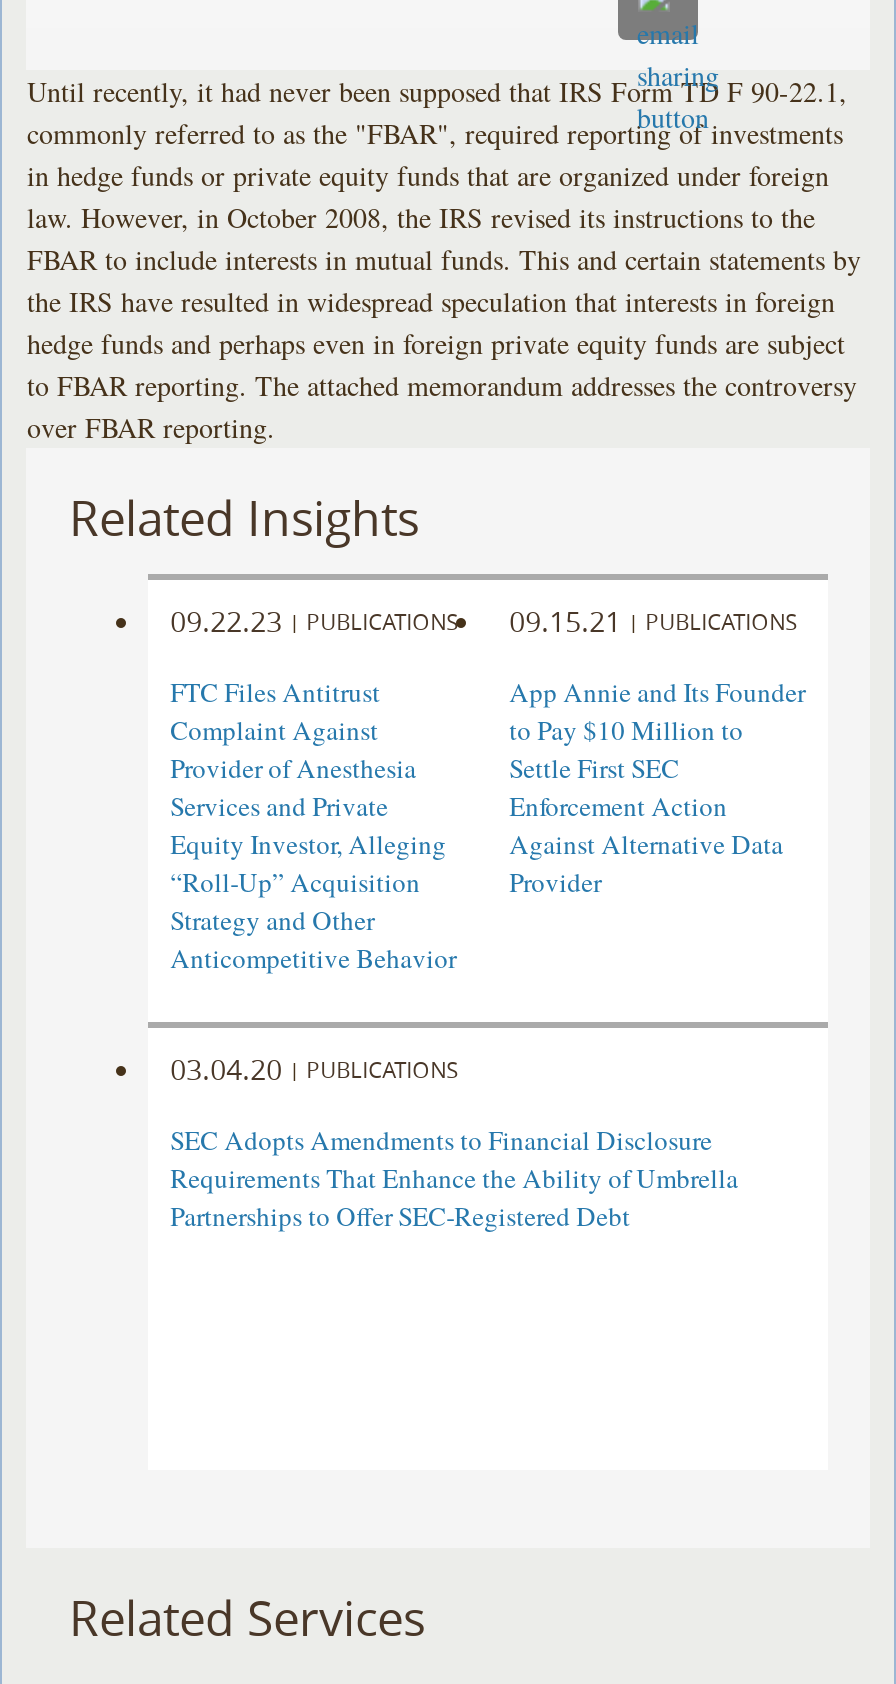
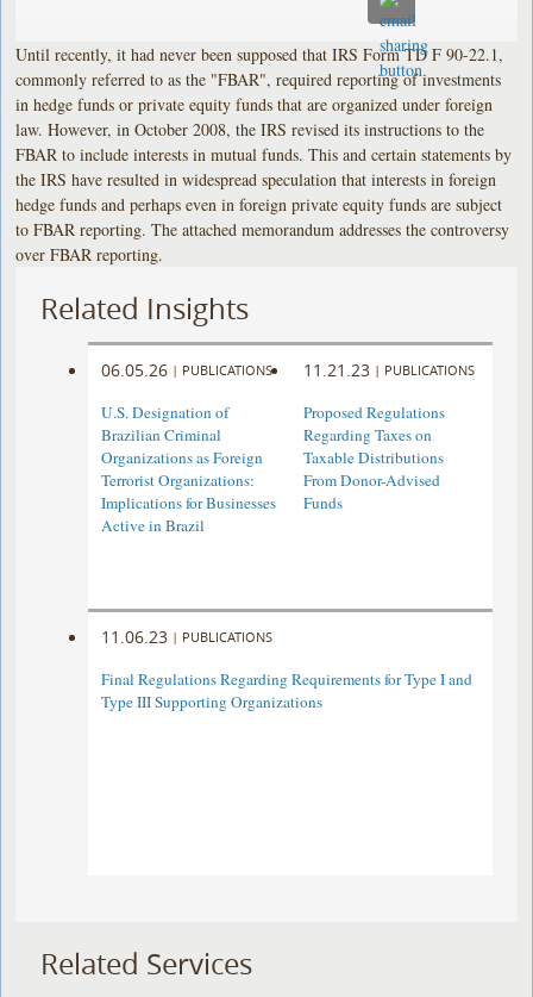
- 09.22.23
+ 06.05.26

- 09.15.21
+ 11.21.23

- FTC Files Antitrust
- Complaint Against
- Provider of Anesthesia
- Services and Private
- Equity Investor, Alleging
- “Roll-Up” Acquisition
- Strategy and Other
- Anticompetitive Behavior
+ U.S. Designation of
+ Brazilian Criminal
+ Organizations as Foreign
+ Terrorist Organizations:
+ Implications for Businesses
+ Active in Brazil

- App Annie and Its Founder
- to Pay $10 Million to
- Settle First SEC
- Enforcement Action
- Against Alternative Data
- Provider
+ Proposed Regulations
+ Regarding Taxes on
+ Taxable Distributions
+ From Donor-Advised
+ Funds

- 03.04.20 PUBLICATIONS
+ 11.06.23 PUBLICATIONS

- SEC Adopts Amendments to Financial Disclosure
- Requirements That Enhance the Ability of Umbrella
- Partnerships to Offer SEC-Registered Debt
+ Final Regulations Regarding Requirements for Type I and
+ Type III Supporting Organizations
